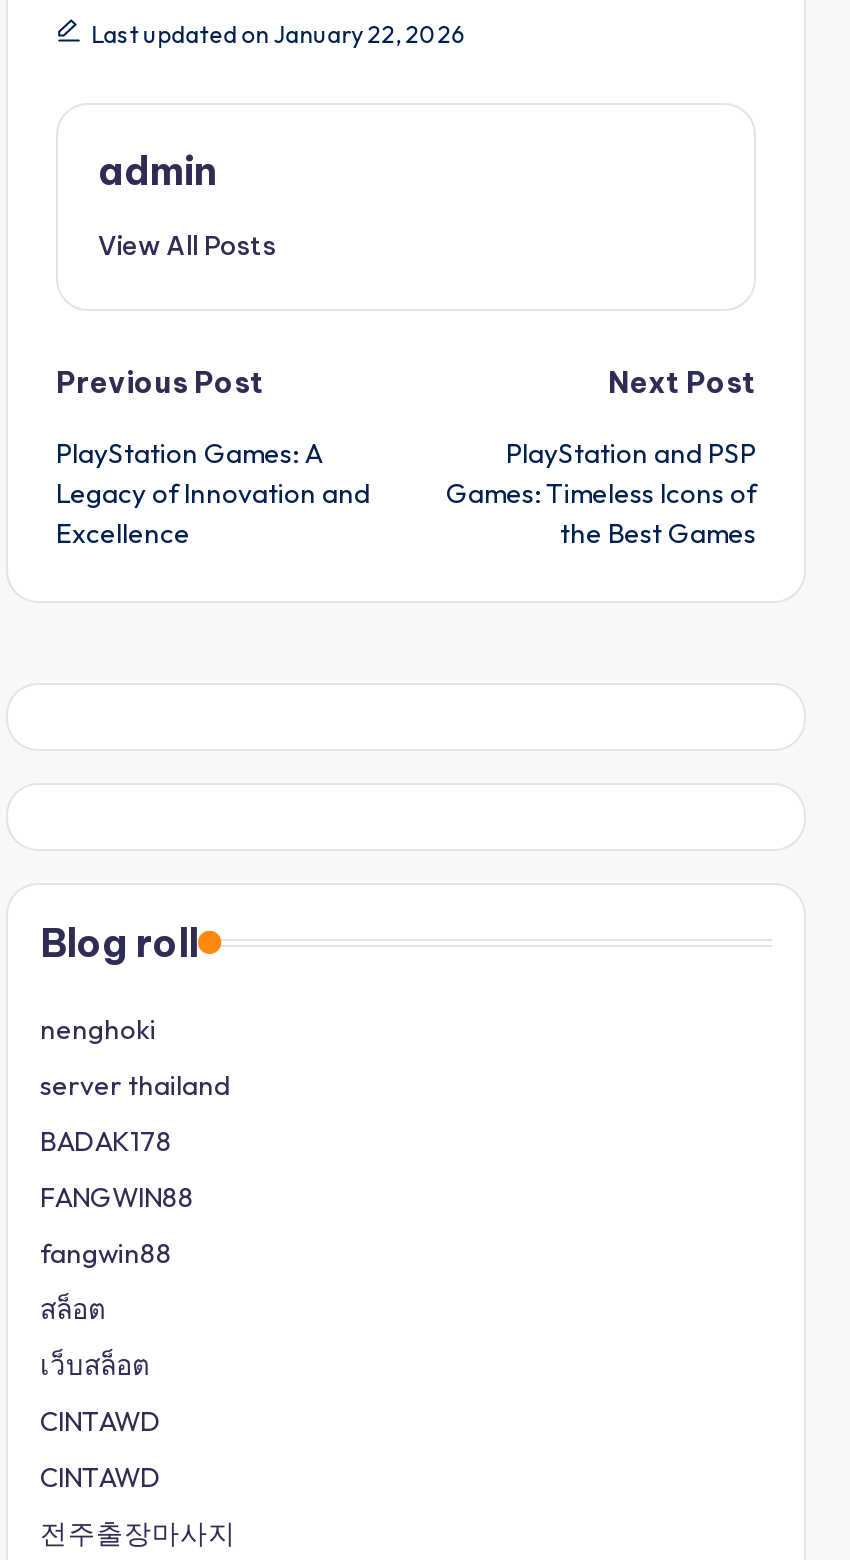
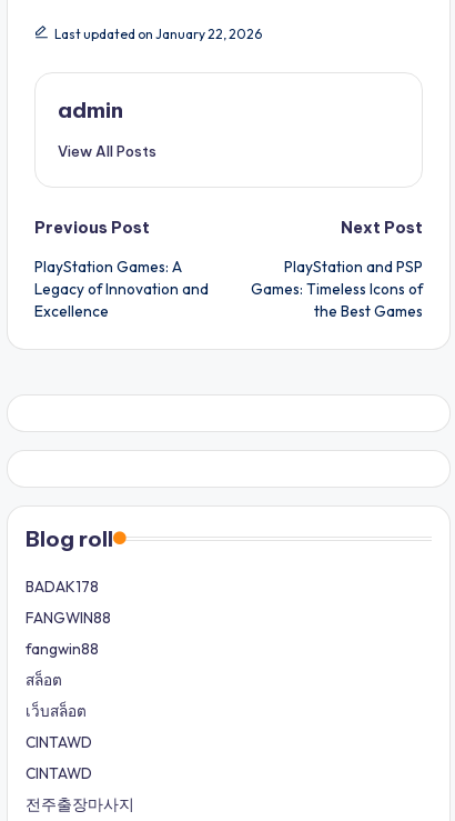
- nenghoki
- server thailand
